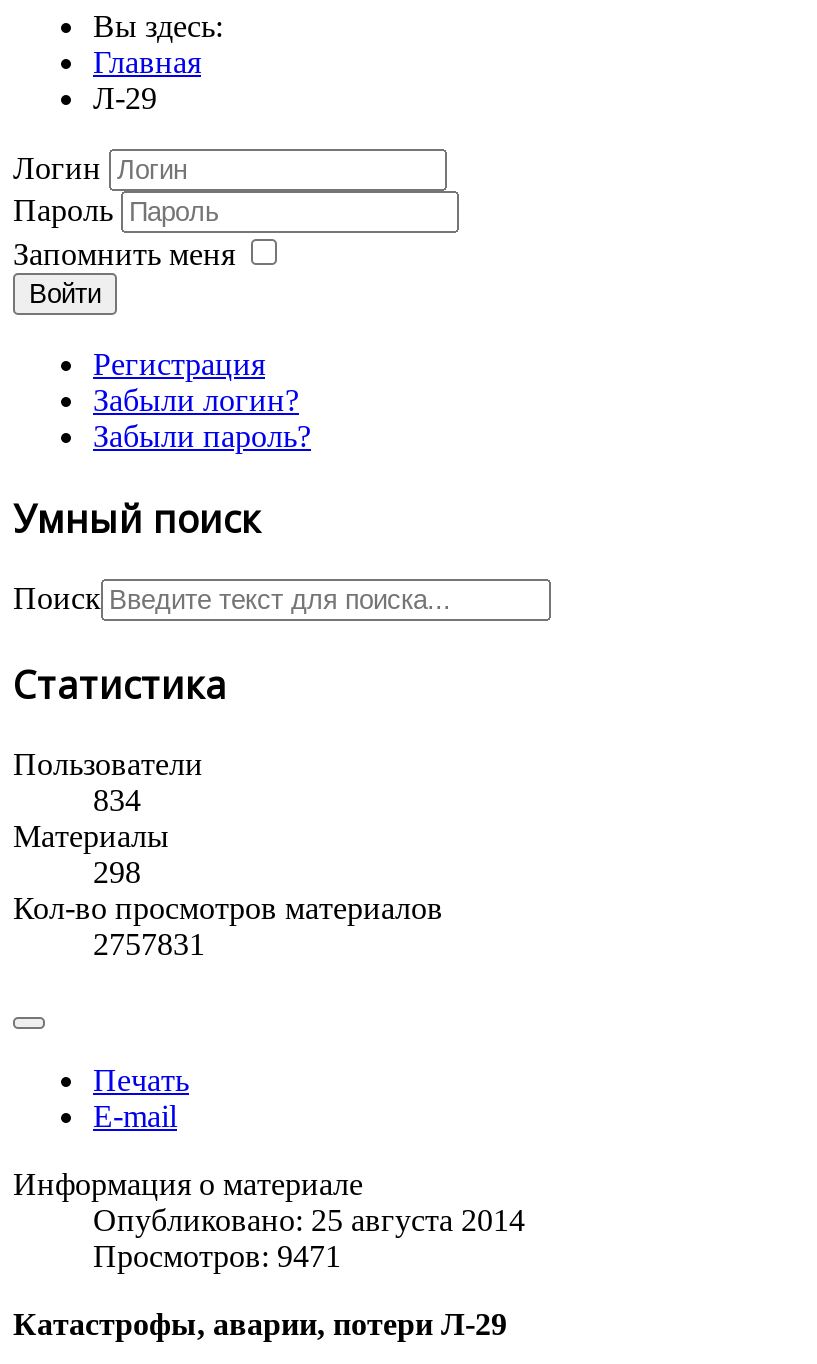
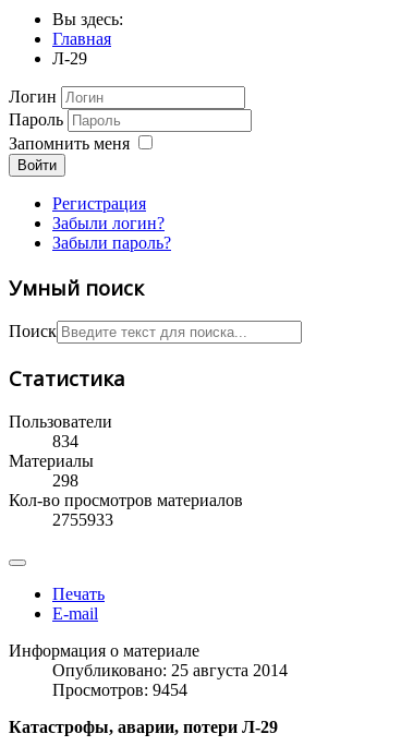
- 2757831
+ 2755933

- Просмотров: 9471
+ Просмотров: 9454
